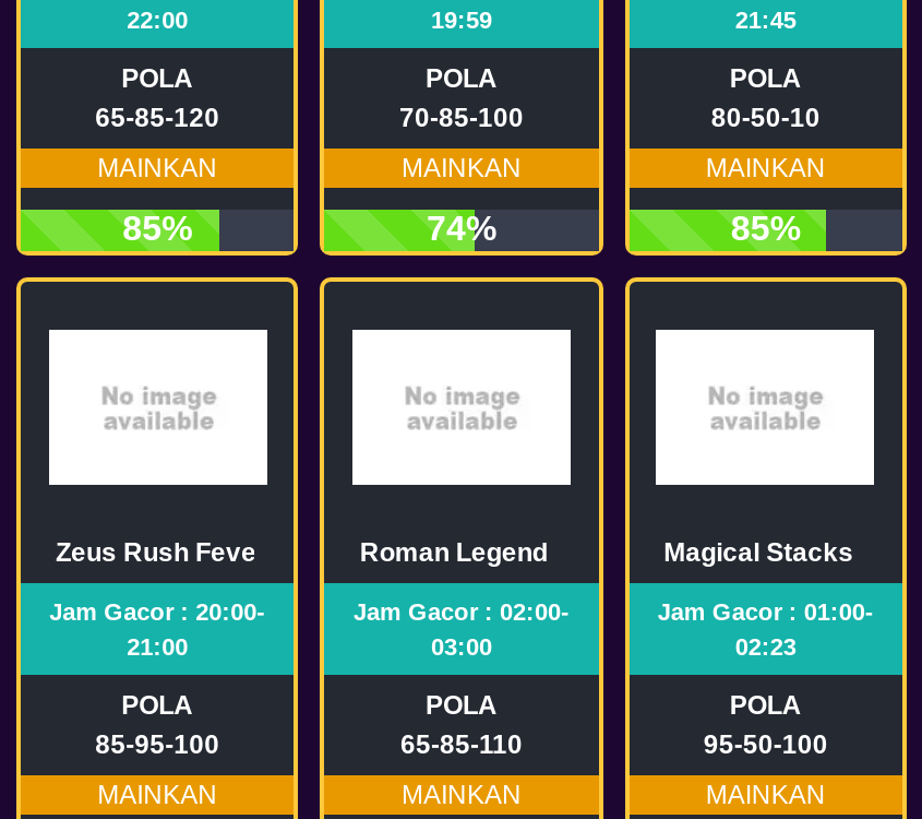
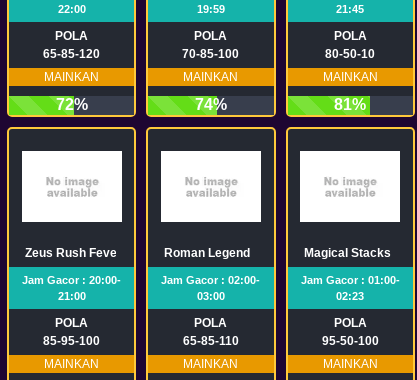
- 85%
+ 72%

- 85%
+ 81%
